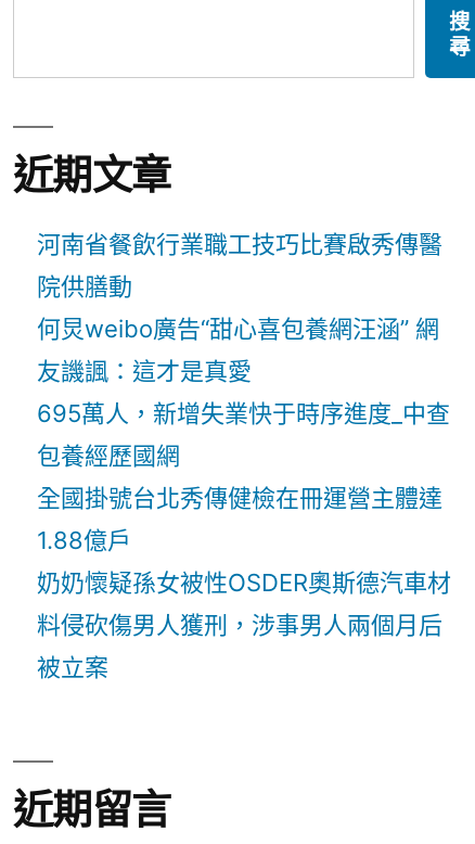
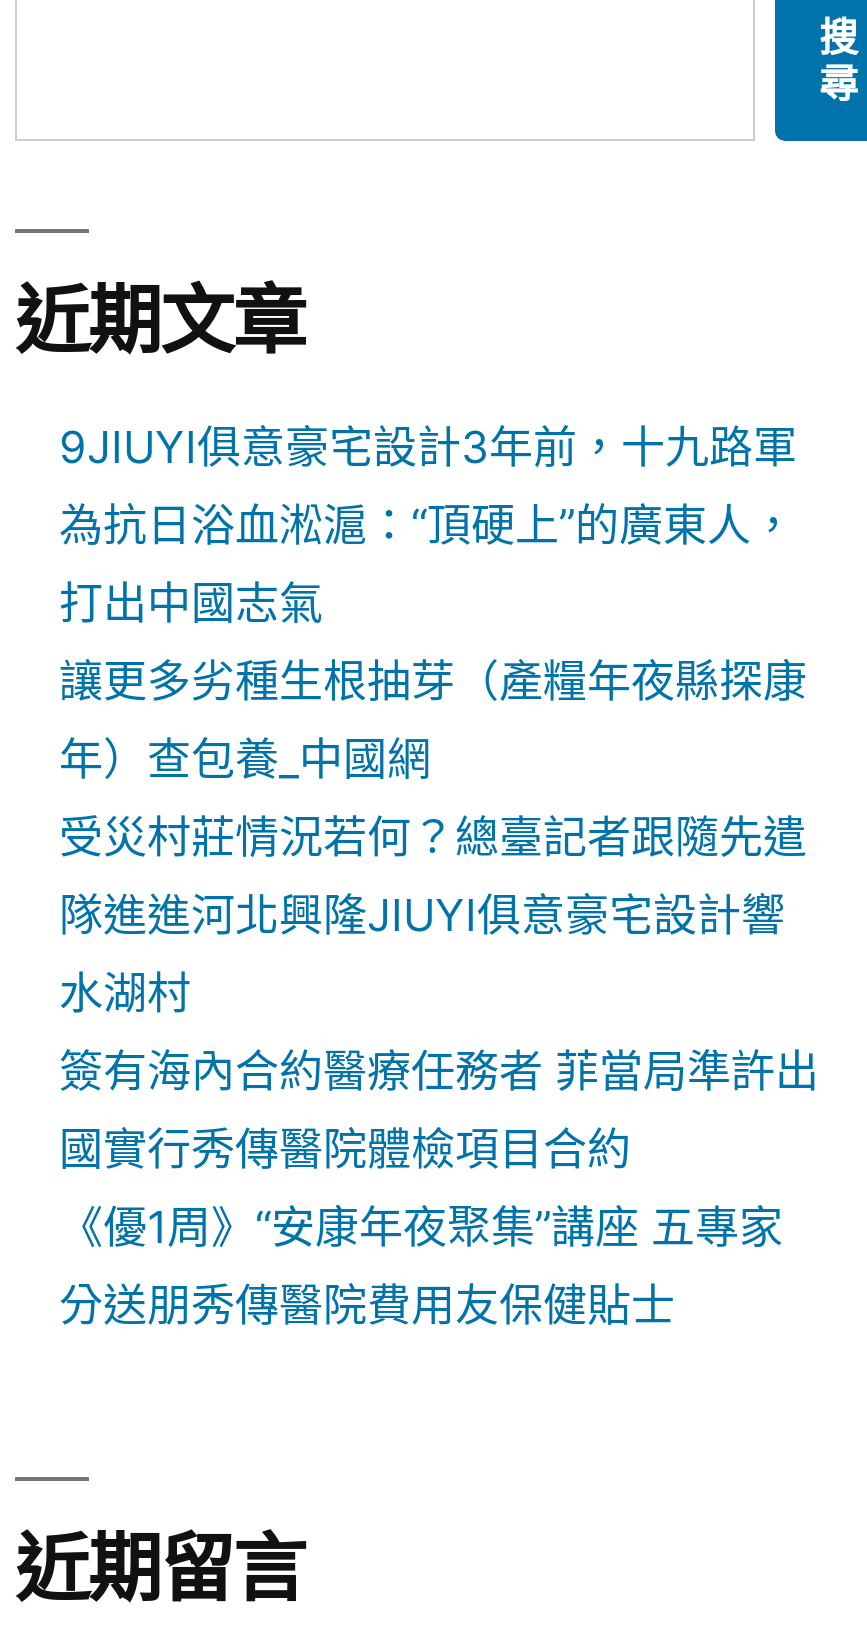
- 河南省餐飲行業職工技巧比賽啟秀傳醫
- 院供膳動
- 何炅weibo廣告“甜心喜包養網汪涵” 網
- 友譏諷：這才是真愛
- 695萬人，新增失業快于時序進度_中查
- 包養經歷國網
- 全國掛號台北秀傳健檢在冊運營主體達
- 1.88億戶
- 奶奶懷疑孫女被性OSDER奧斯德汽車材
- 料侵砍傷男人獲刑，涉事男人兩個月后
- 被立案
+ 9JIUYI俱意豪宅設計3年前，十九路軍
+ 為抗日浴血淞滬：“頂硬上”的廣東人，
+ 打出中國志氣
+ 讓更多劣種生根抽芽（產糧年夜縣探康
+ 年）查包養_中國網
+ 受災村莊情況若何？總臺記者跟隨先遣
+ 隊進進河北興隆JIUYI俱意豪宅設計響
+ 水湖村
+ 簽有海內合約醫療任務者 菲當局準許出
+ 國實行秀傳醫院體檢項目合約
+ 《優1周》“安康年夜聚集”講座 五專家
+ 分送朋秀傳醫院費用友保健貼士
